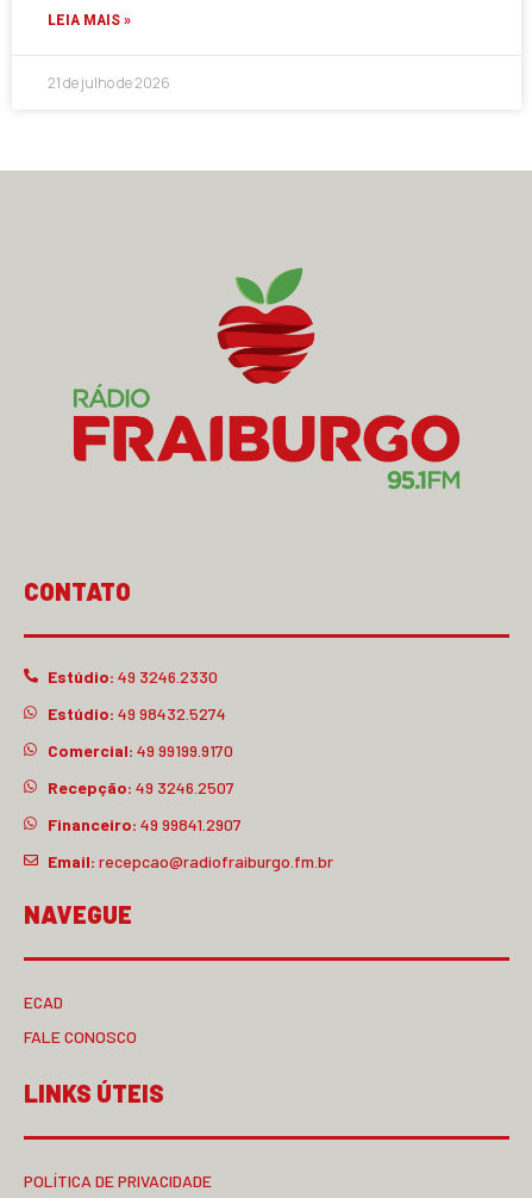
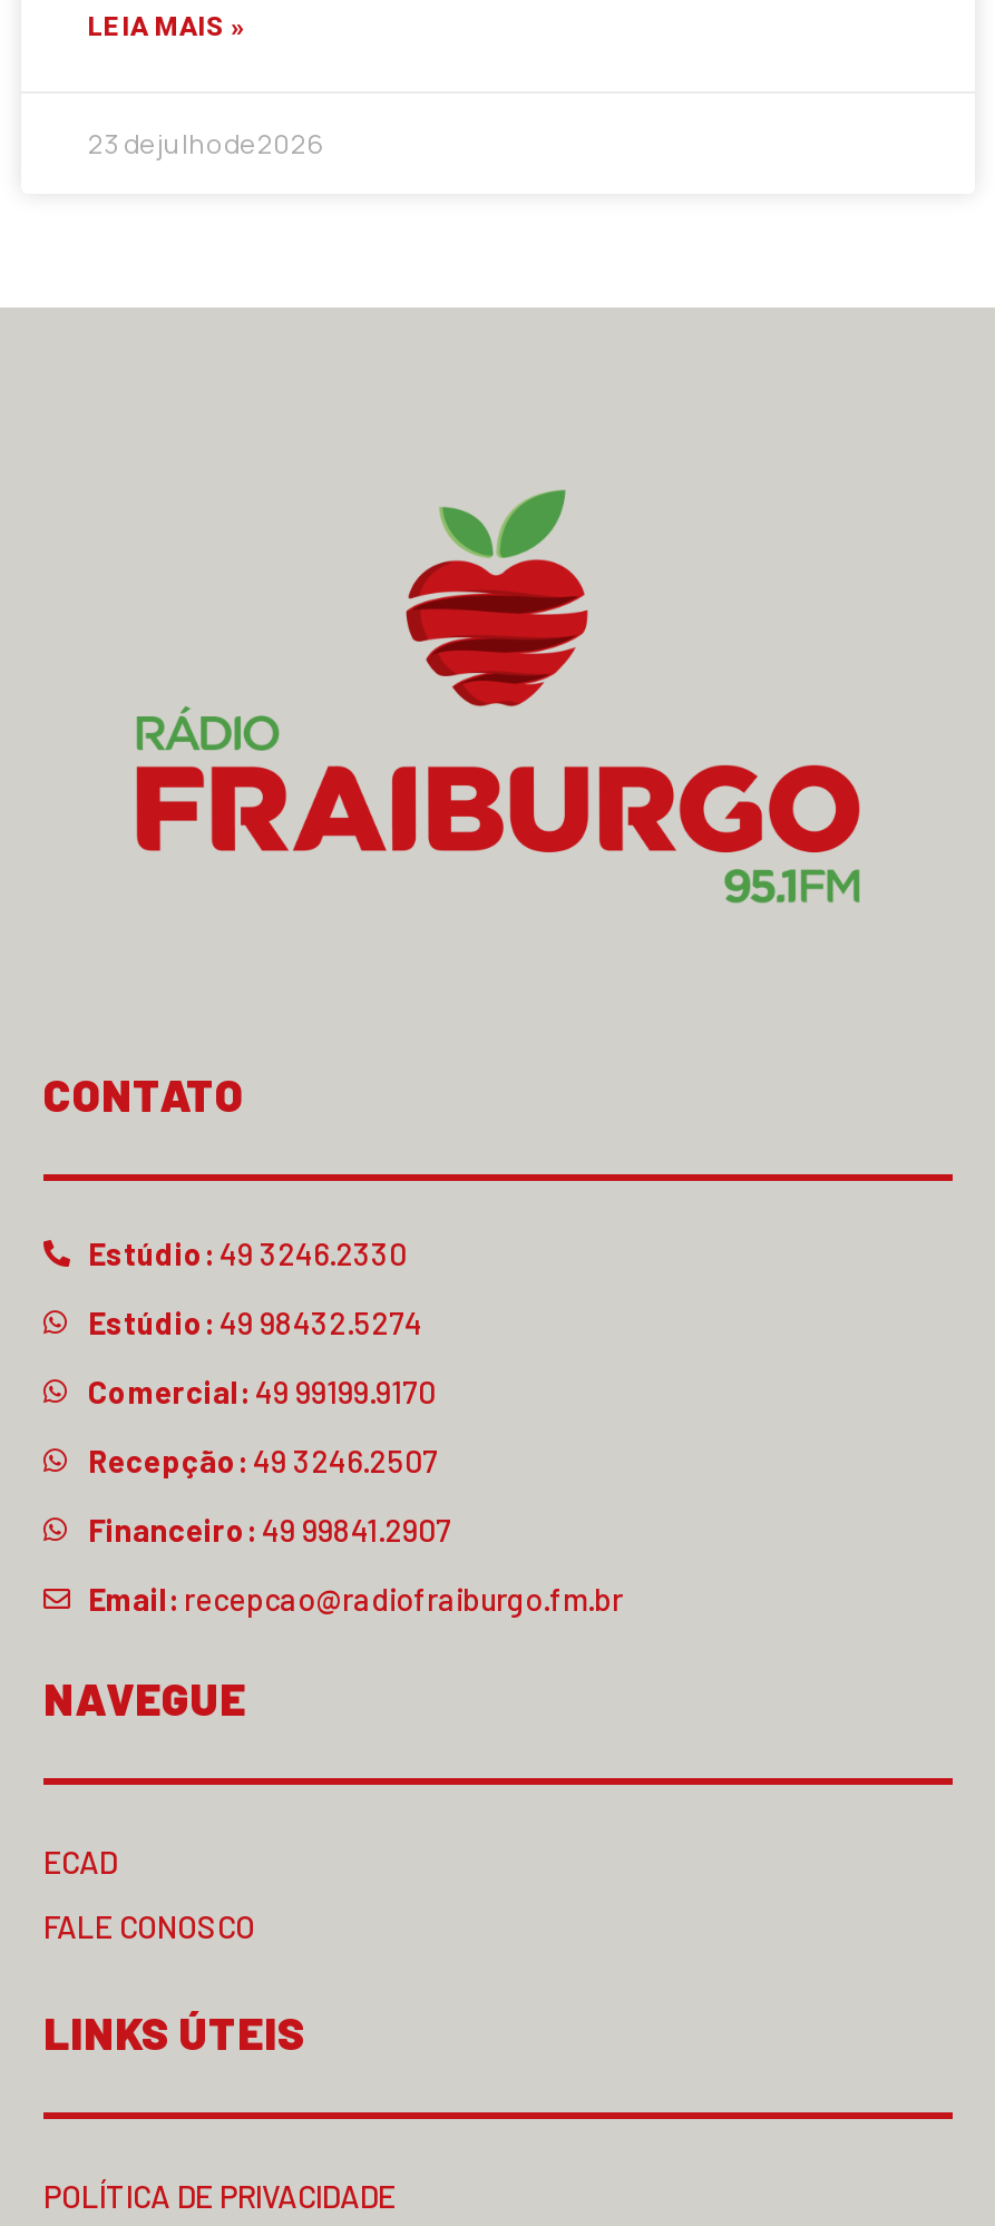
- 21 de julho de 2026
+ 23 de julho de 2026
